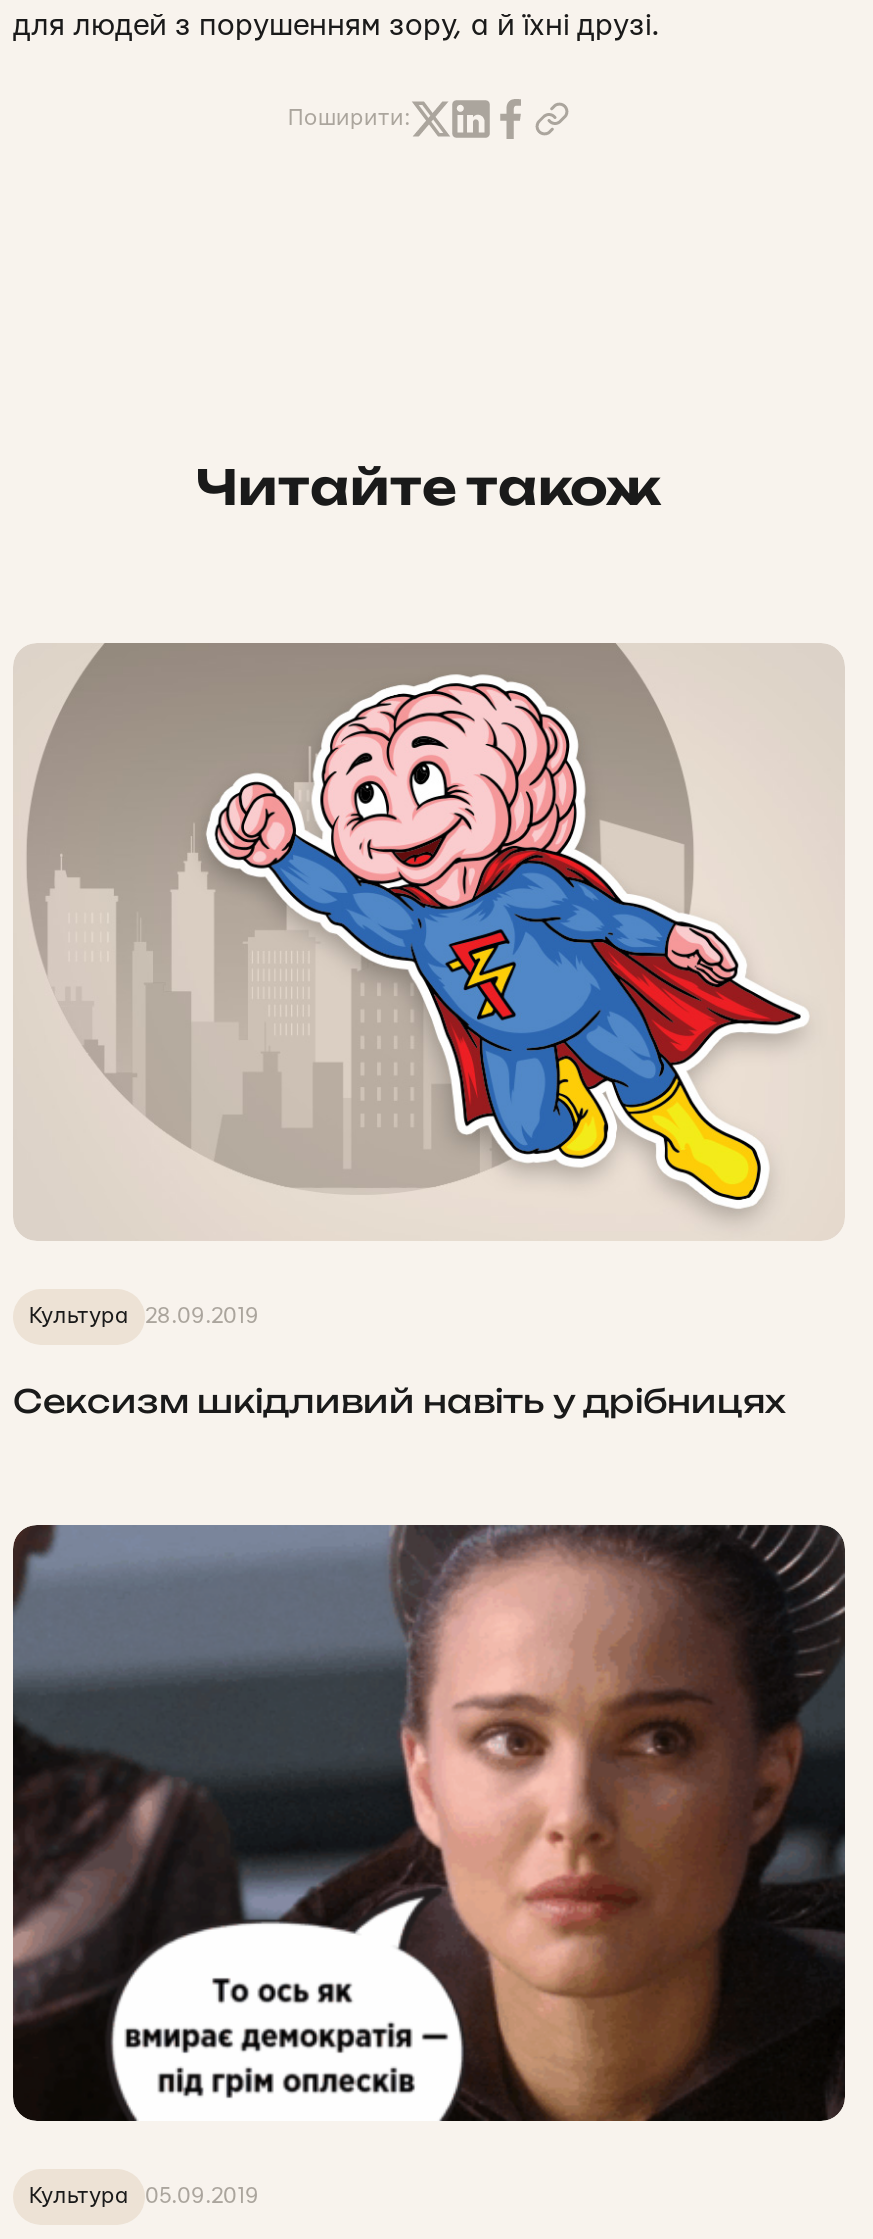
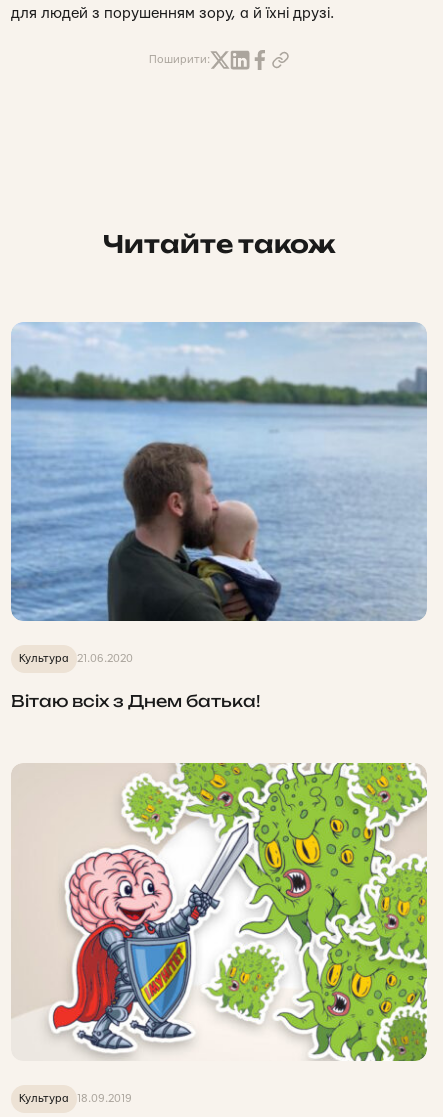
- [image]
- Культура 28.09.2019
+ [image]
+ Культура 21.06.2020

- Сексизм шкідливий навіть у дрібницях
+ Вітаю всіх з Днем батька!

- [image]
- Культура 05.09.2019
+ [image]
+ Культура 18.09.2019
